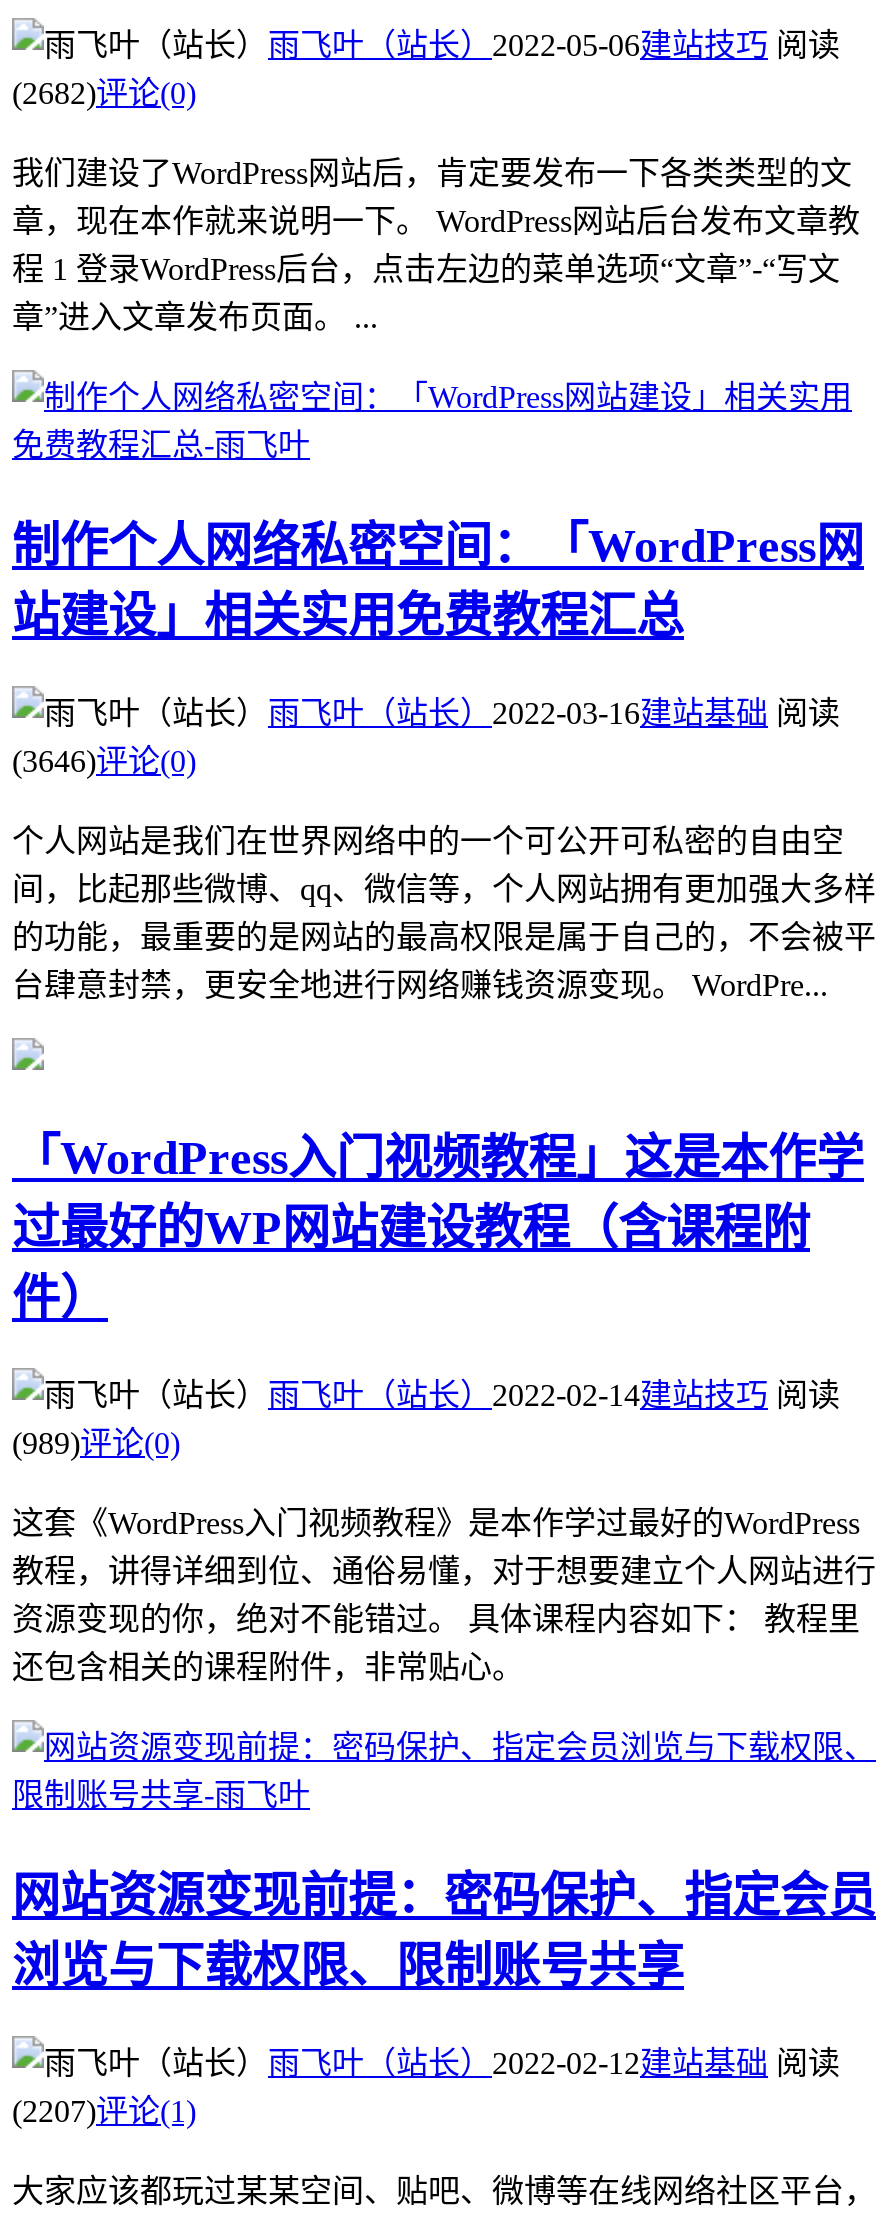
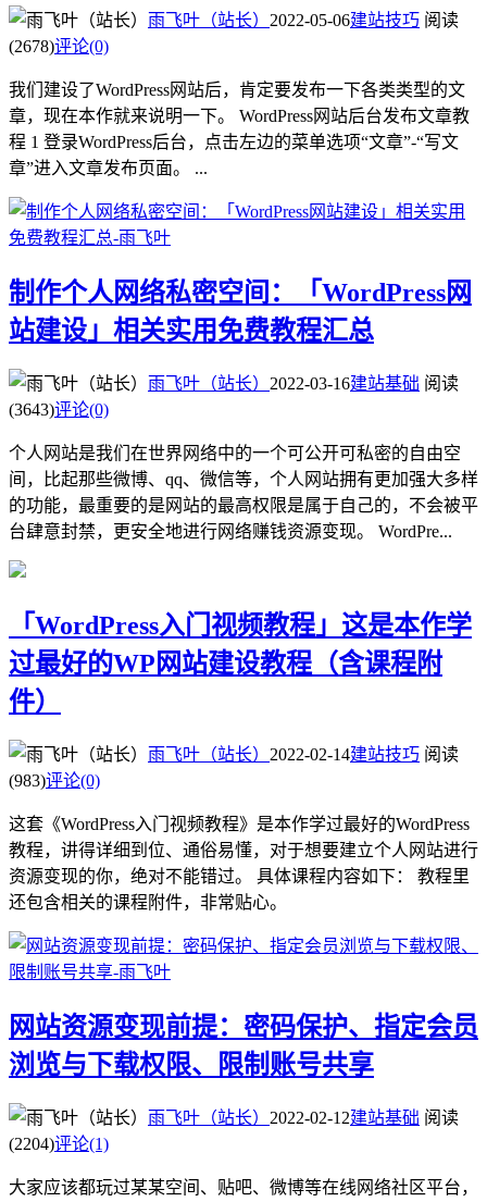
- (2682)评论(0)
+ (2678)评论(0)

- (3646)评论(0)
+ (3643)评论(0)

- (989)评论(0)
+ (983)评论(0)

- (2207)评论(1)
+ (2204)评论(1)
